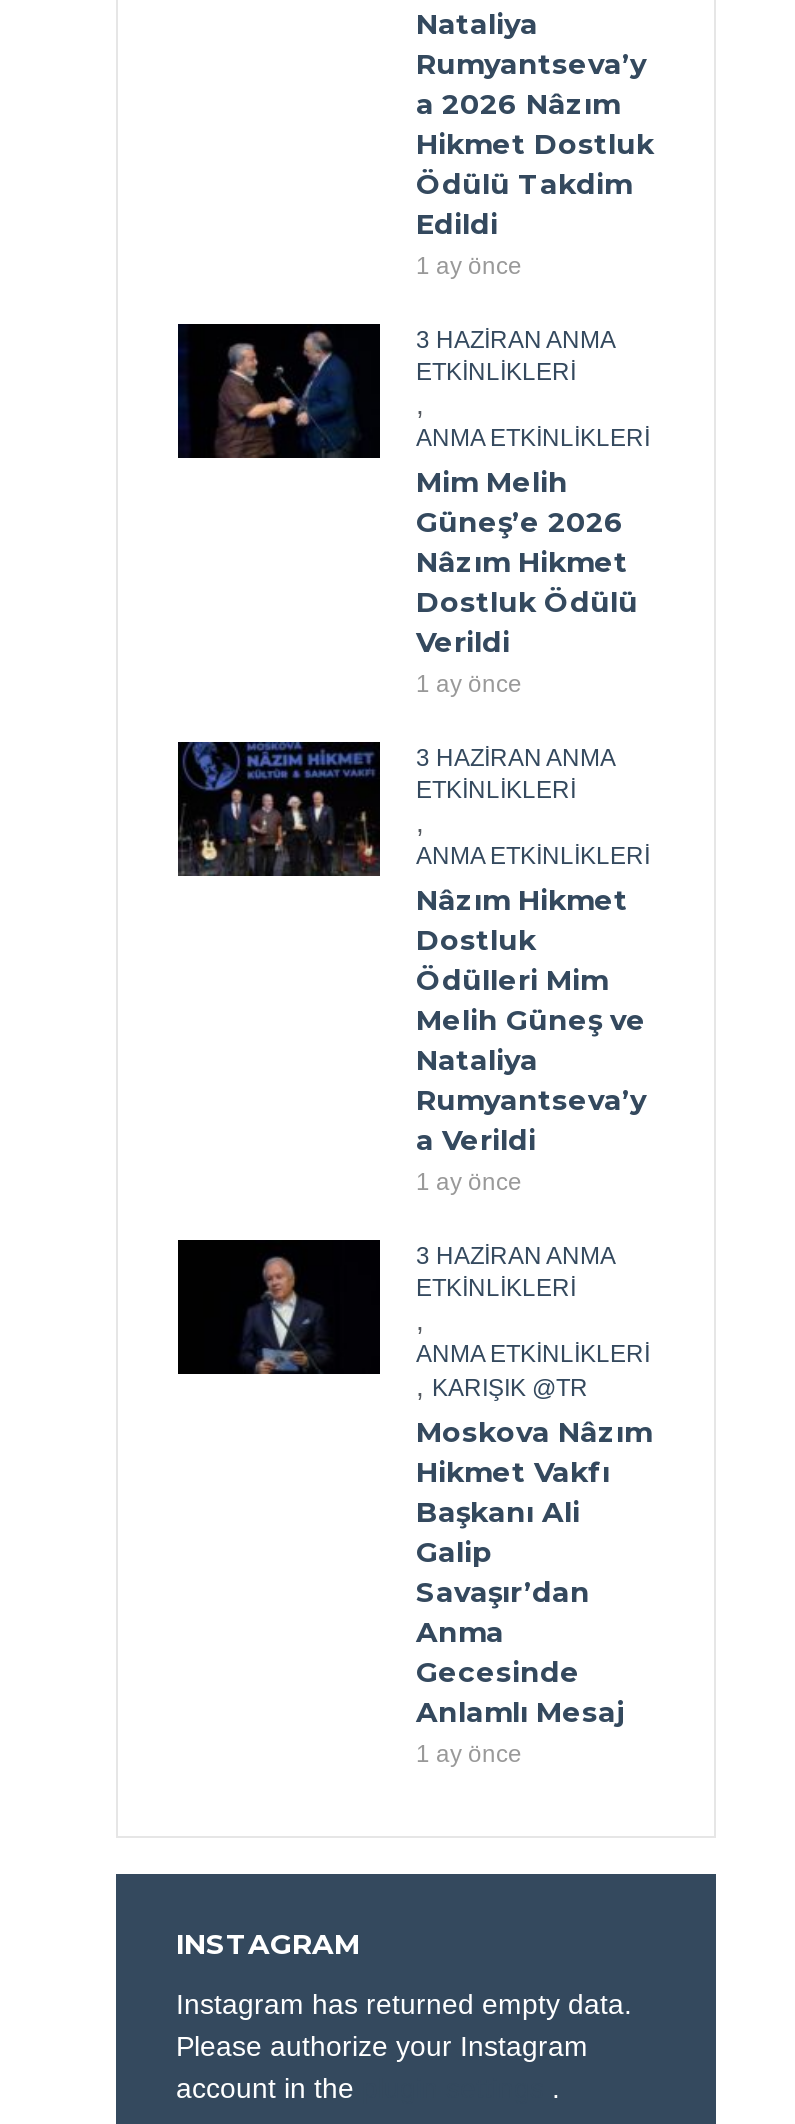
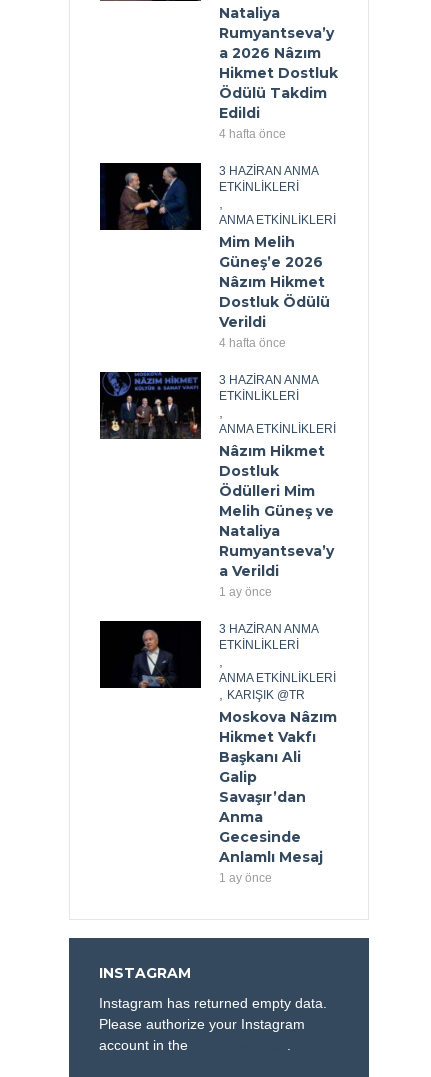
- 1 ay önce
+ 4 hafta önce

- 1 ay önce
+ 4 hafta önce
